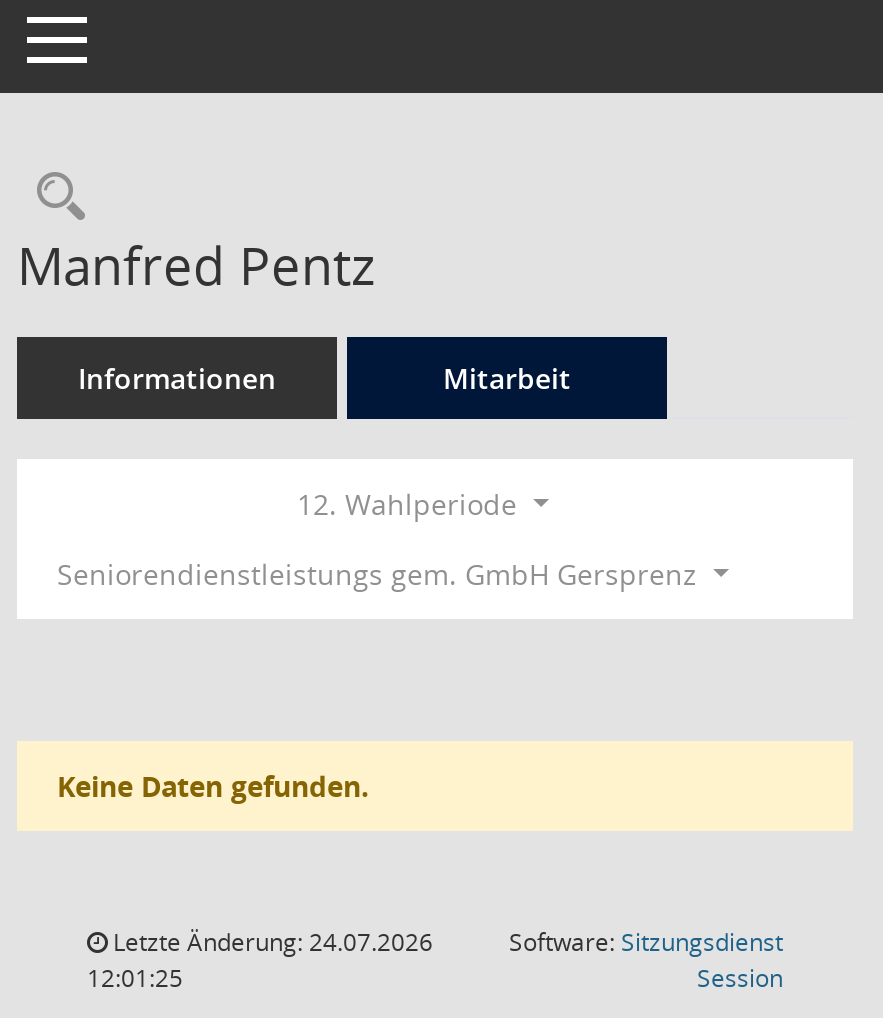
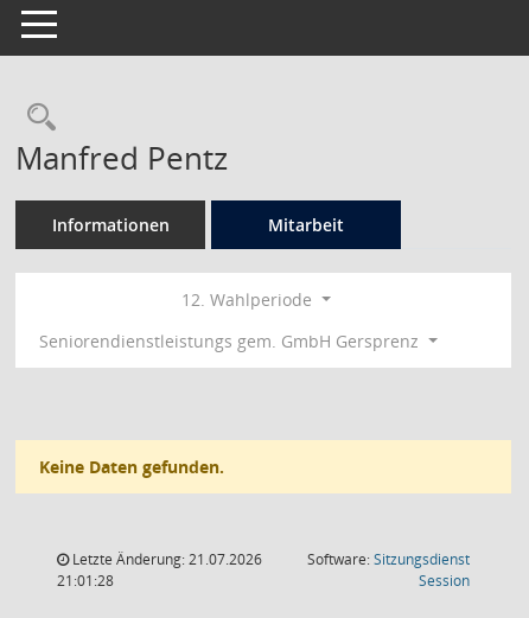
- Letzte Änderung: 24.07.2026
+ Letzte Änderung: 21.07.2026

- 12:01:25
+ 21:01:28
